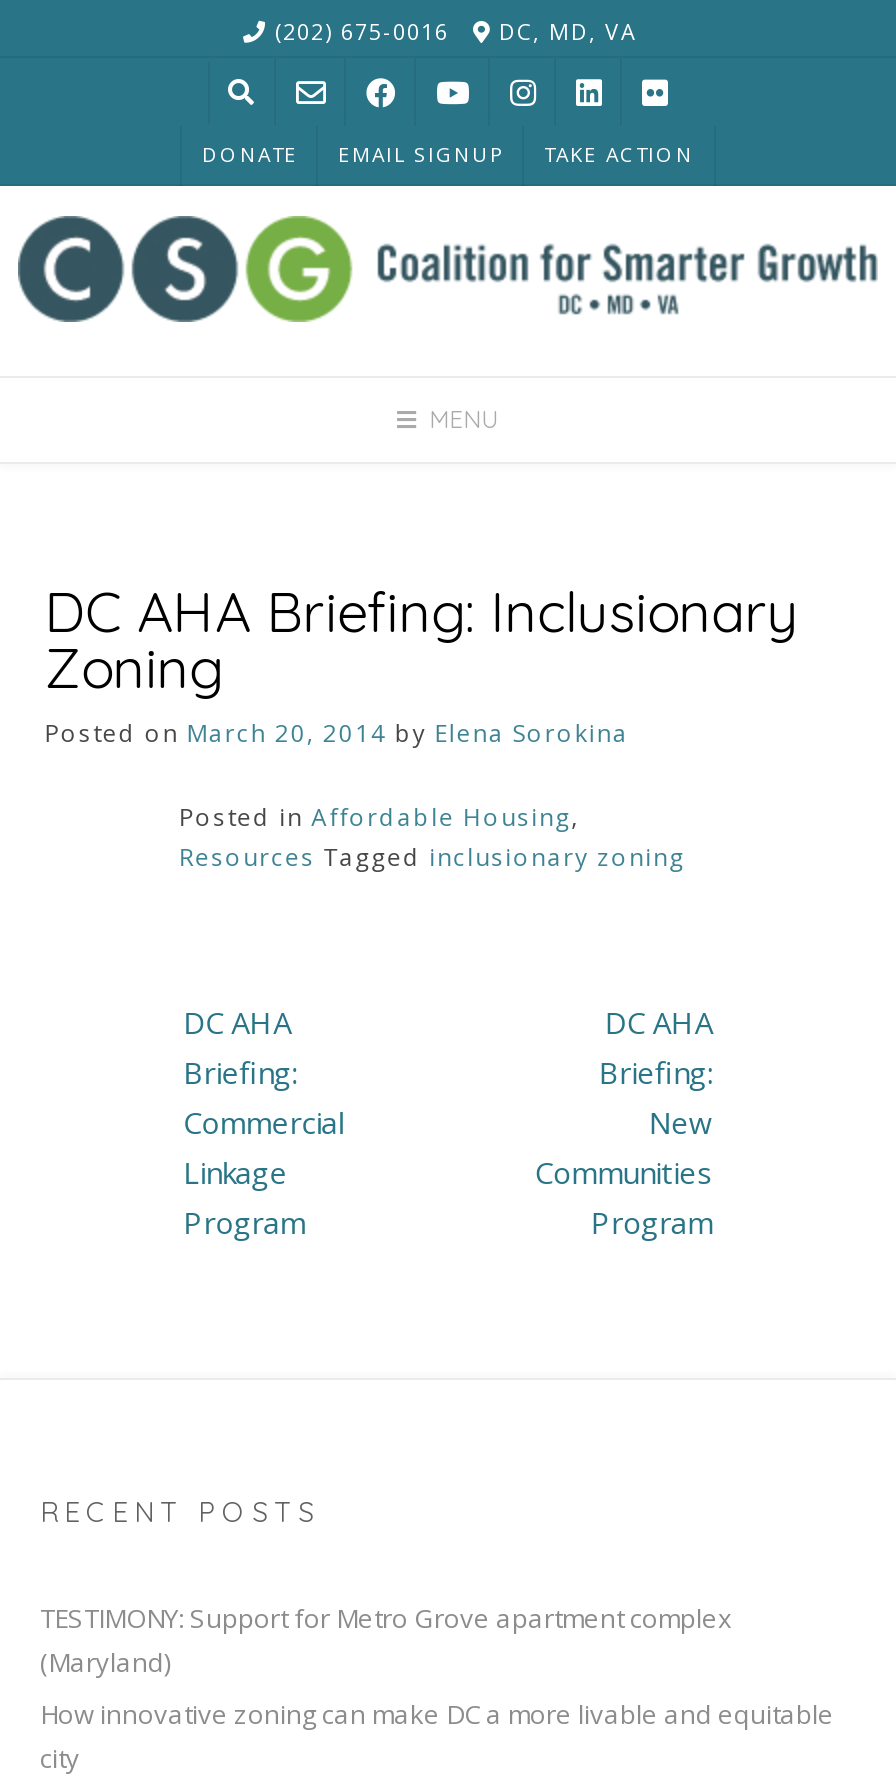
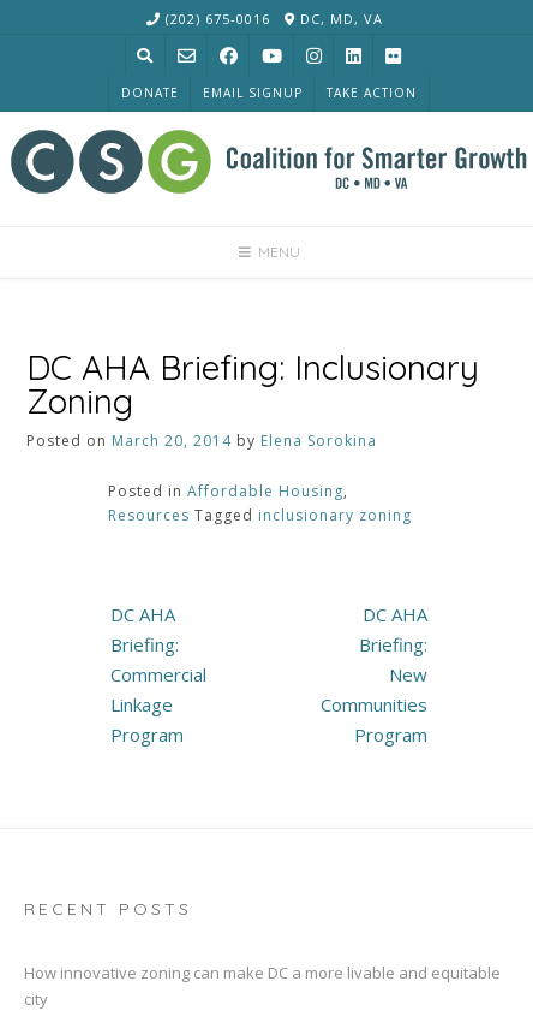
- TESTIMONY: Support for Metro Grove apartment complex
- (Maryland)
